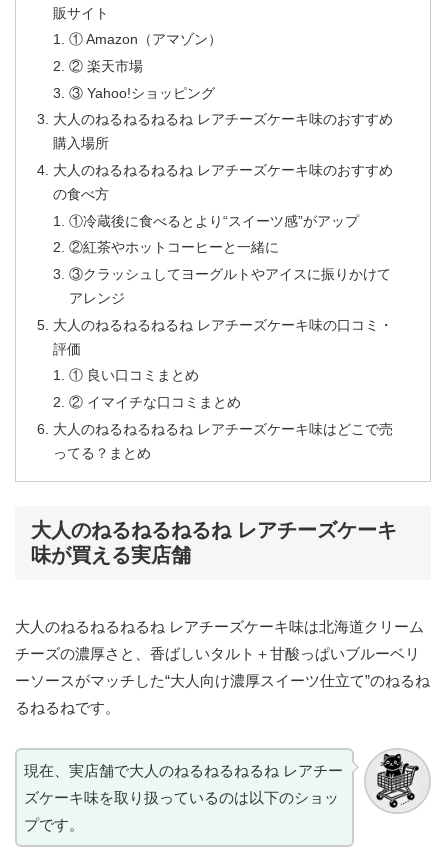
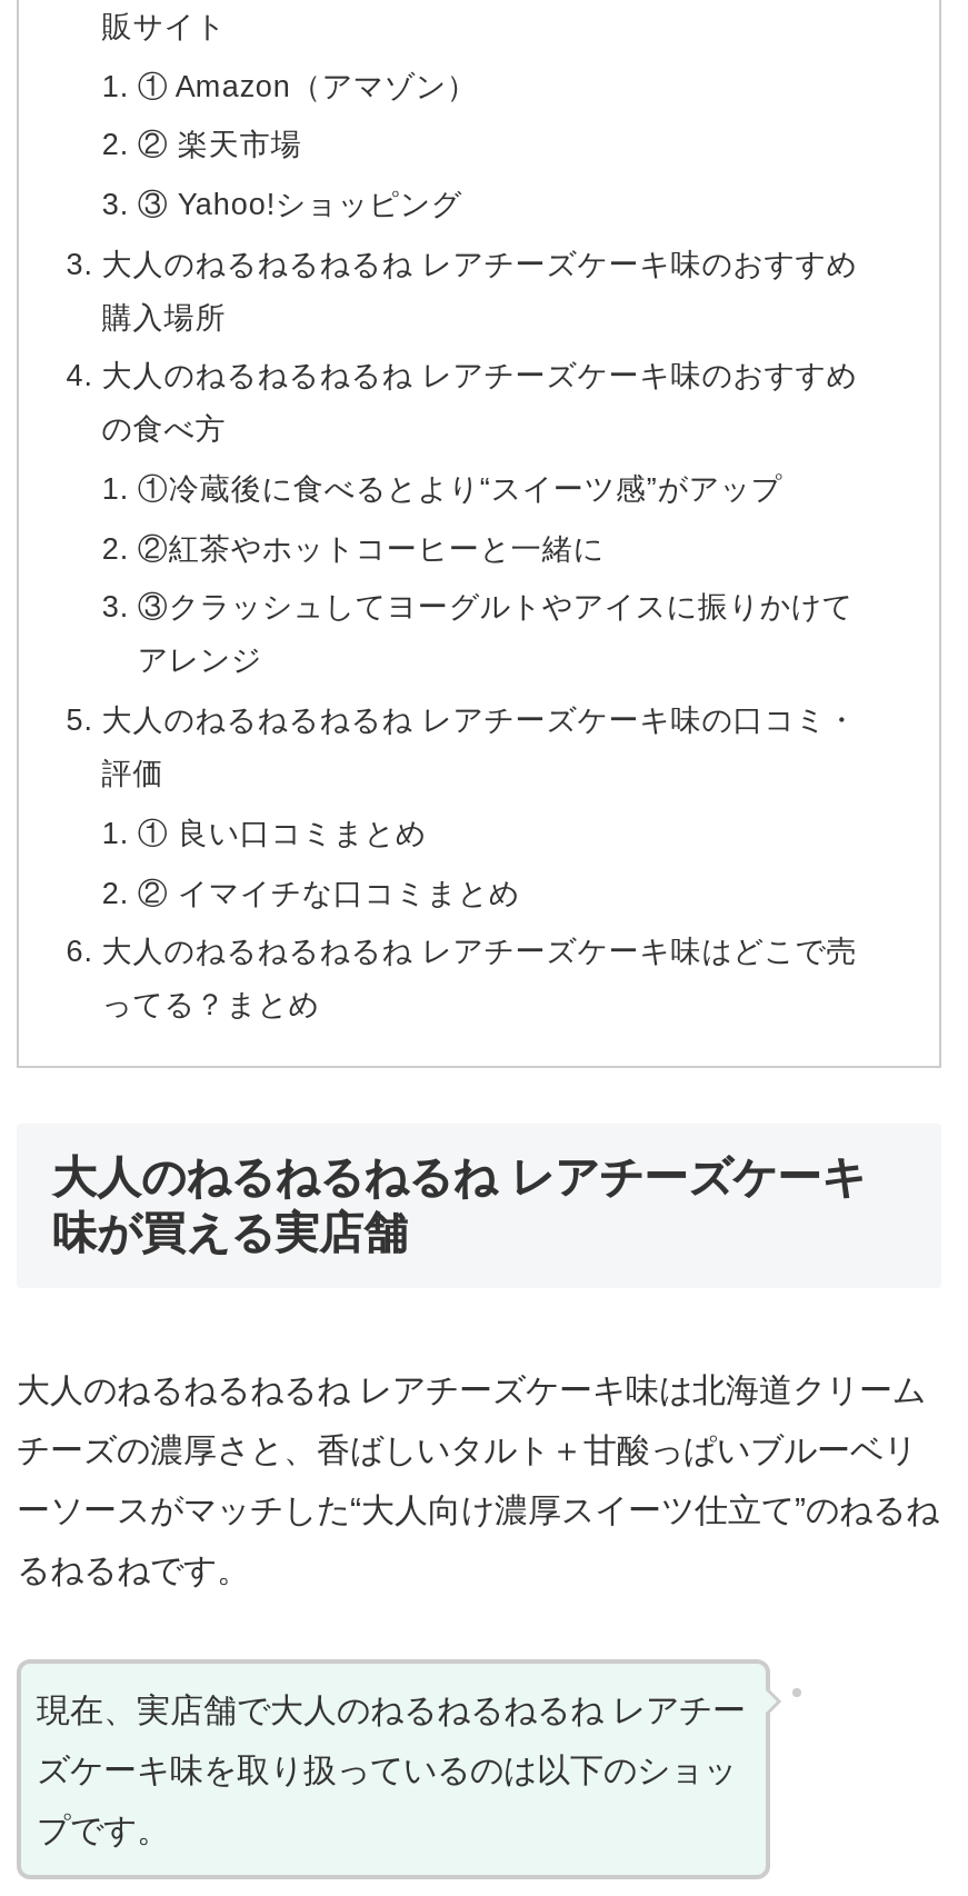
- [image]
